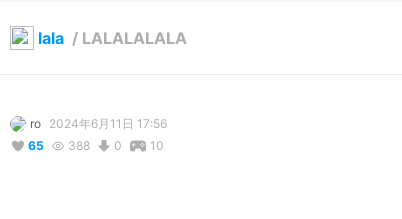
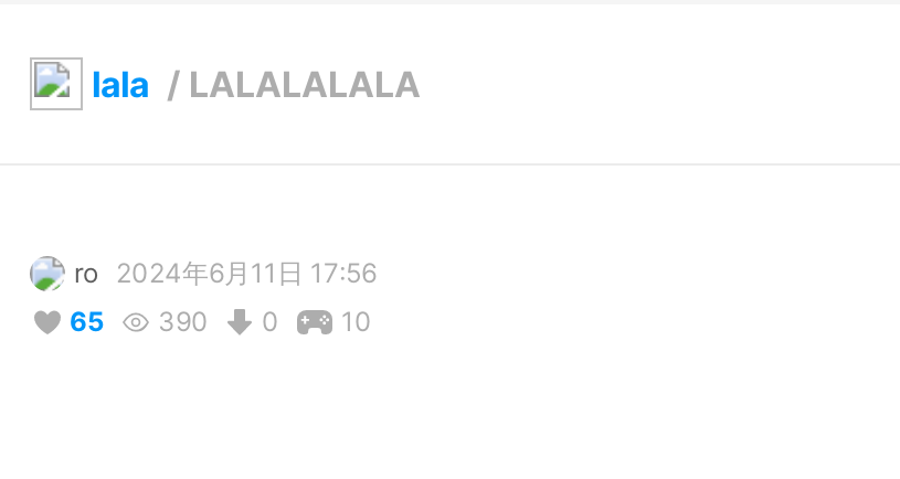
- 65 388 0 10
+ 65 390 0 10
